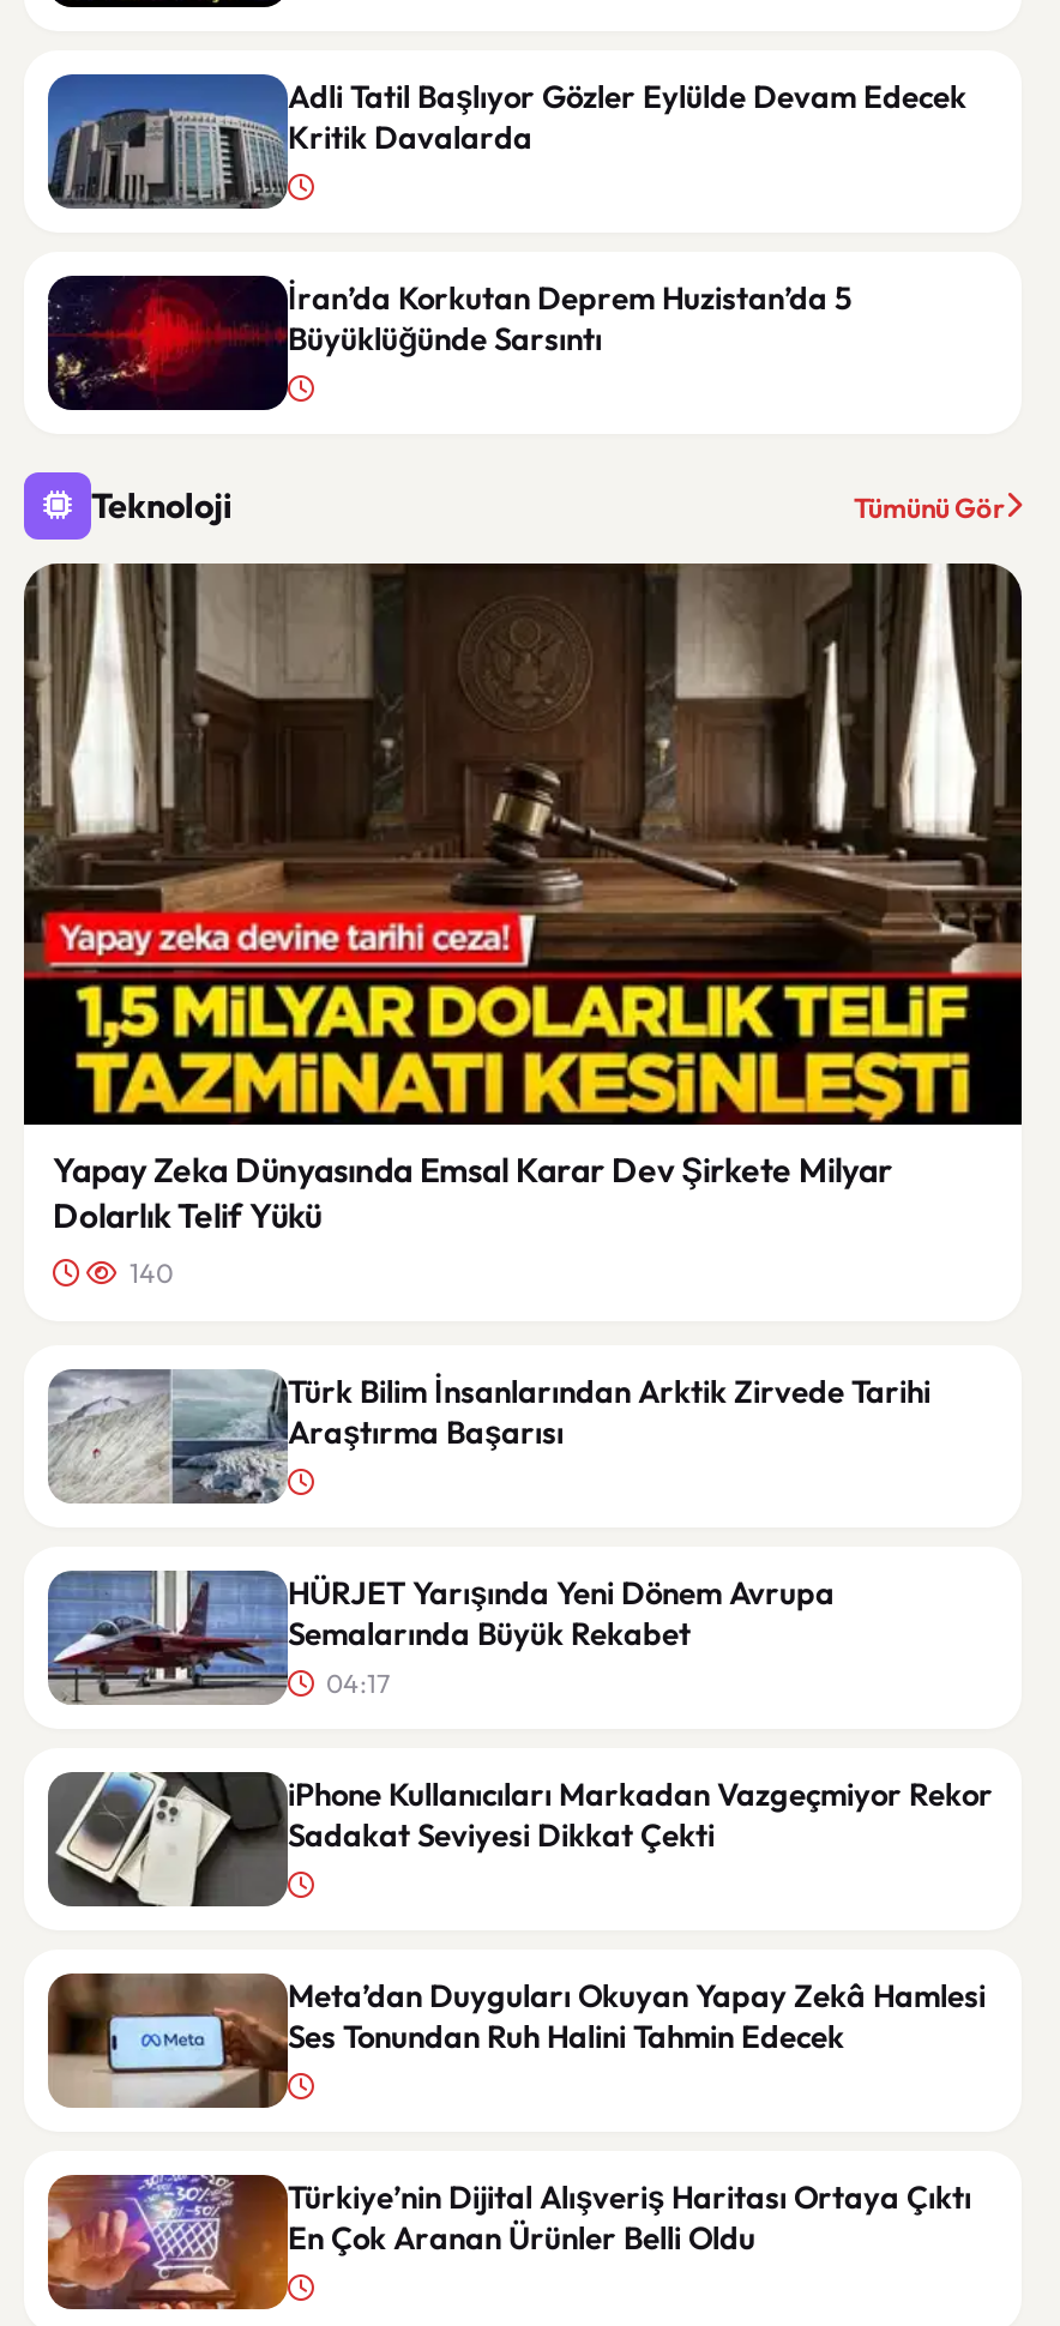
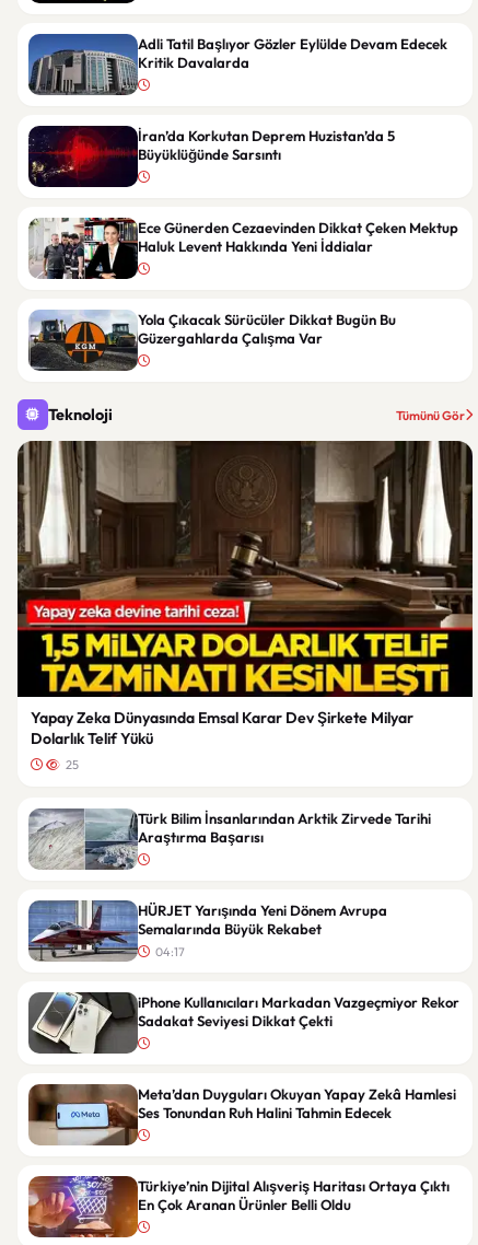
+ [image]
+ Ece Günerden Cezaevinden Dikkat Çeken Mektup
+ Haluk Levent Hakkında Yeni İddialar

+ [image]
+ Yola Çıkacak Sürücüler Dikkat Bugün Bu
+ Güzergahlarda Çalışma Var

- 140
+ 25
